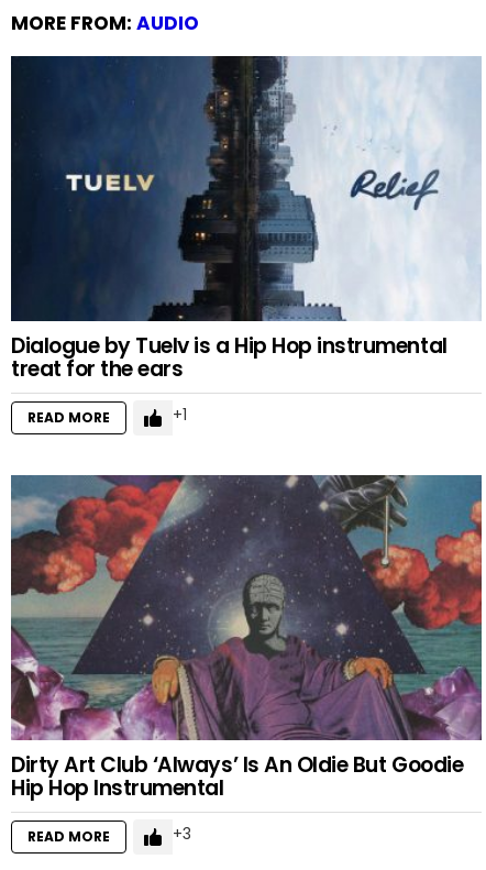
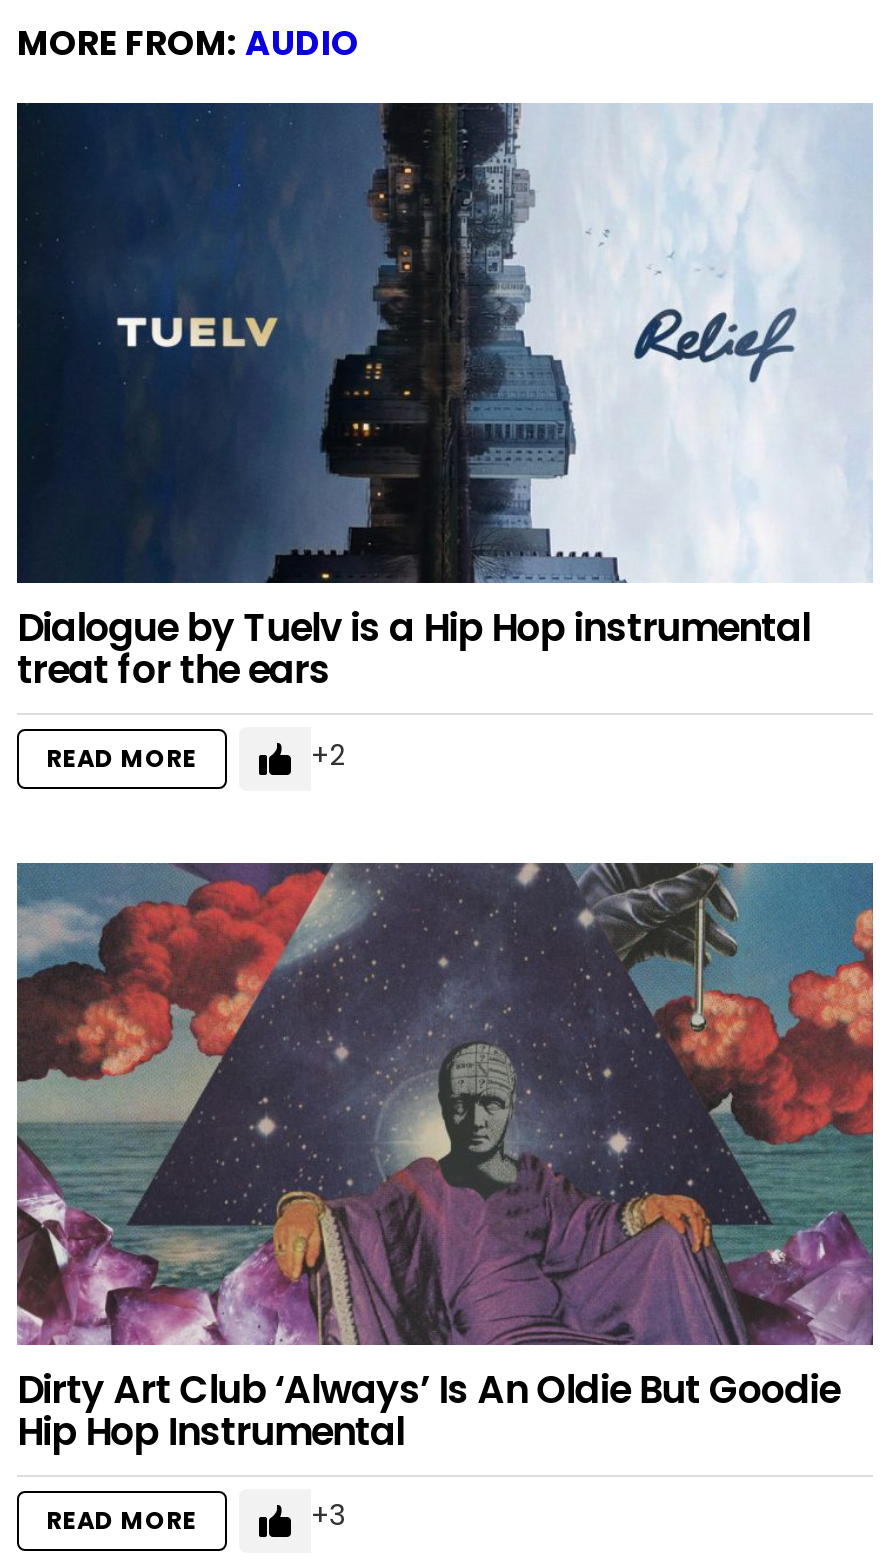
- 1
+ 2
